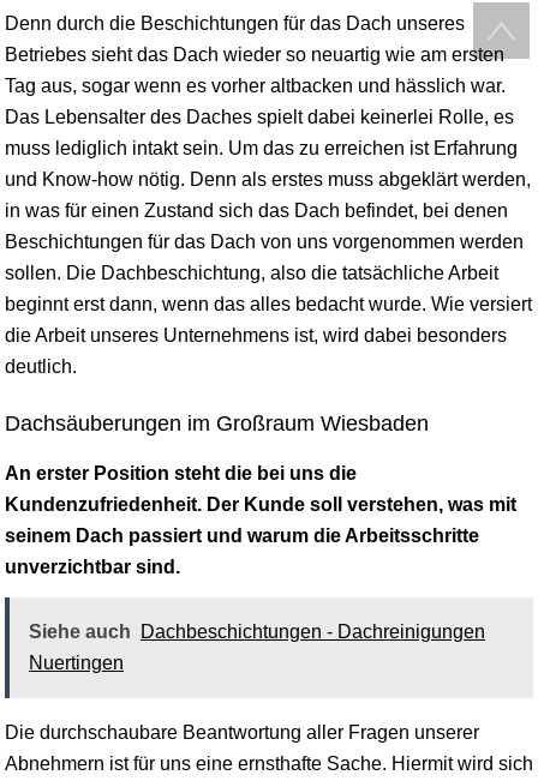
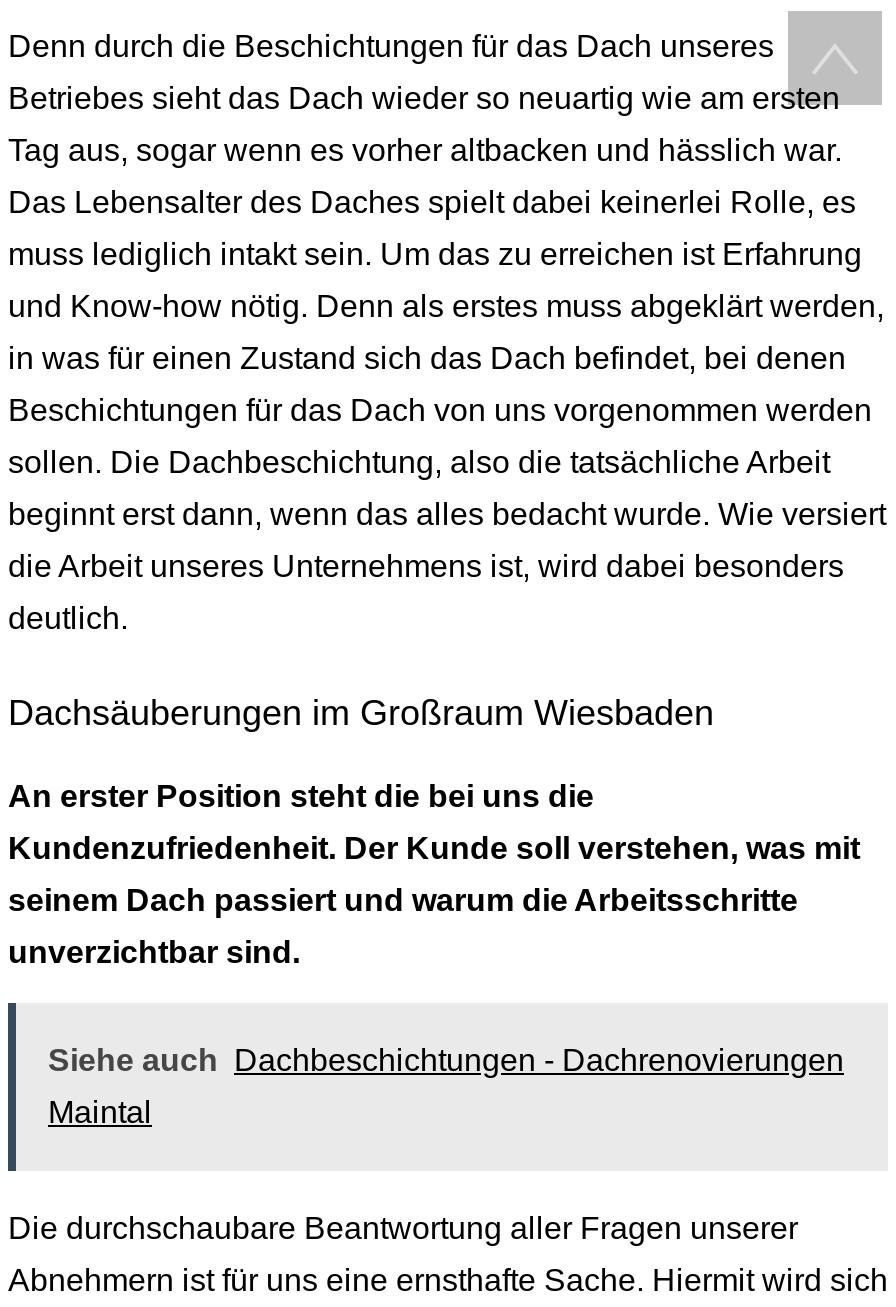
- Siehe auch Dachbeschichtungen - Dachreinigungen
+ Siehe auch Dachbeschichtungen - Dachrenovierungen

- Nuertingen
+ Maintal
